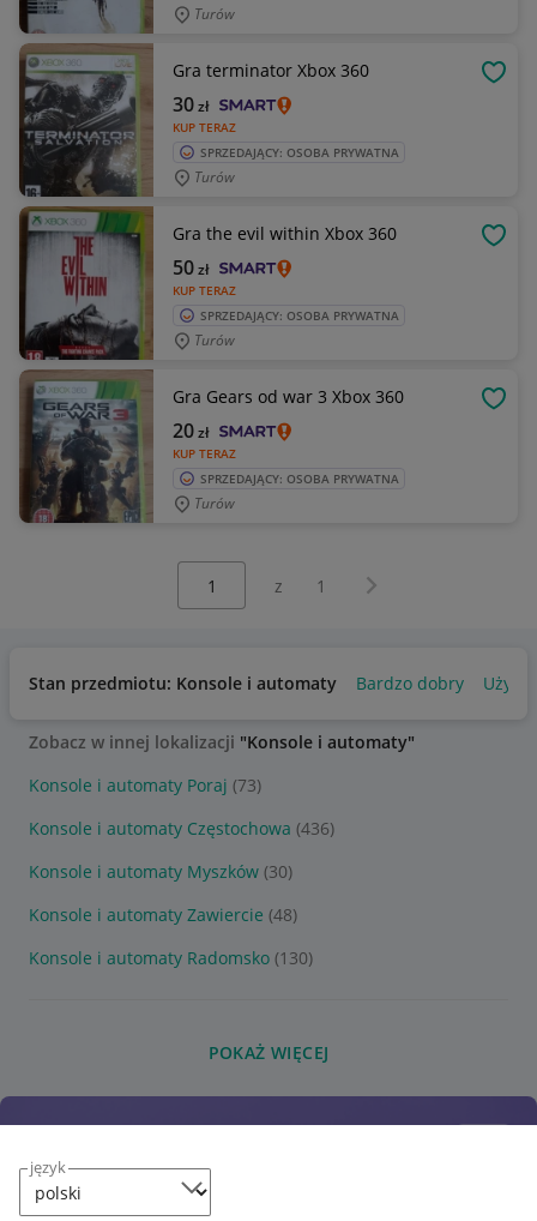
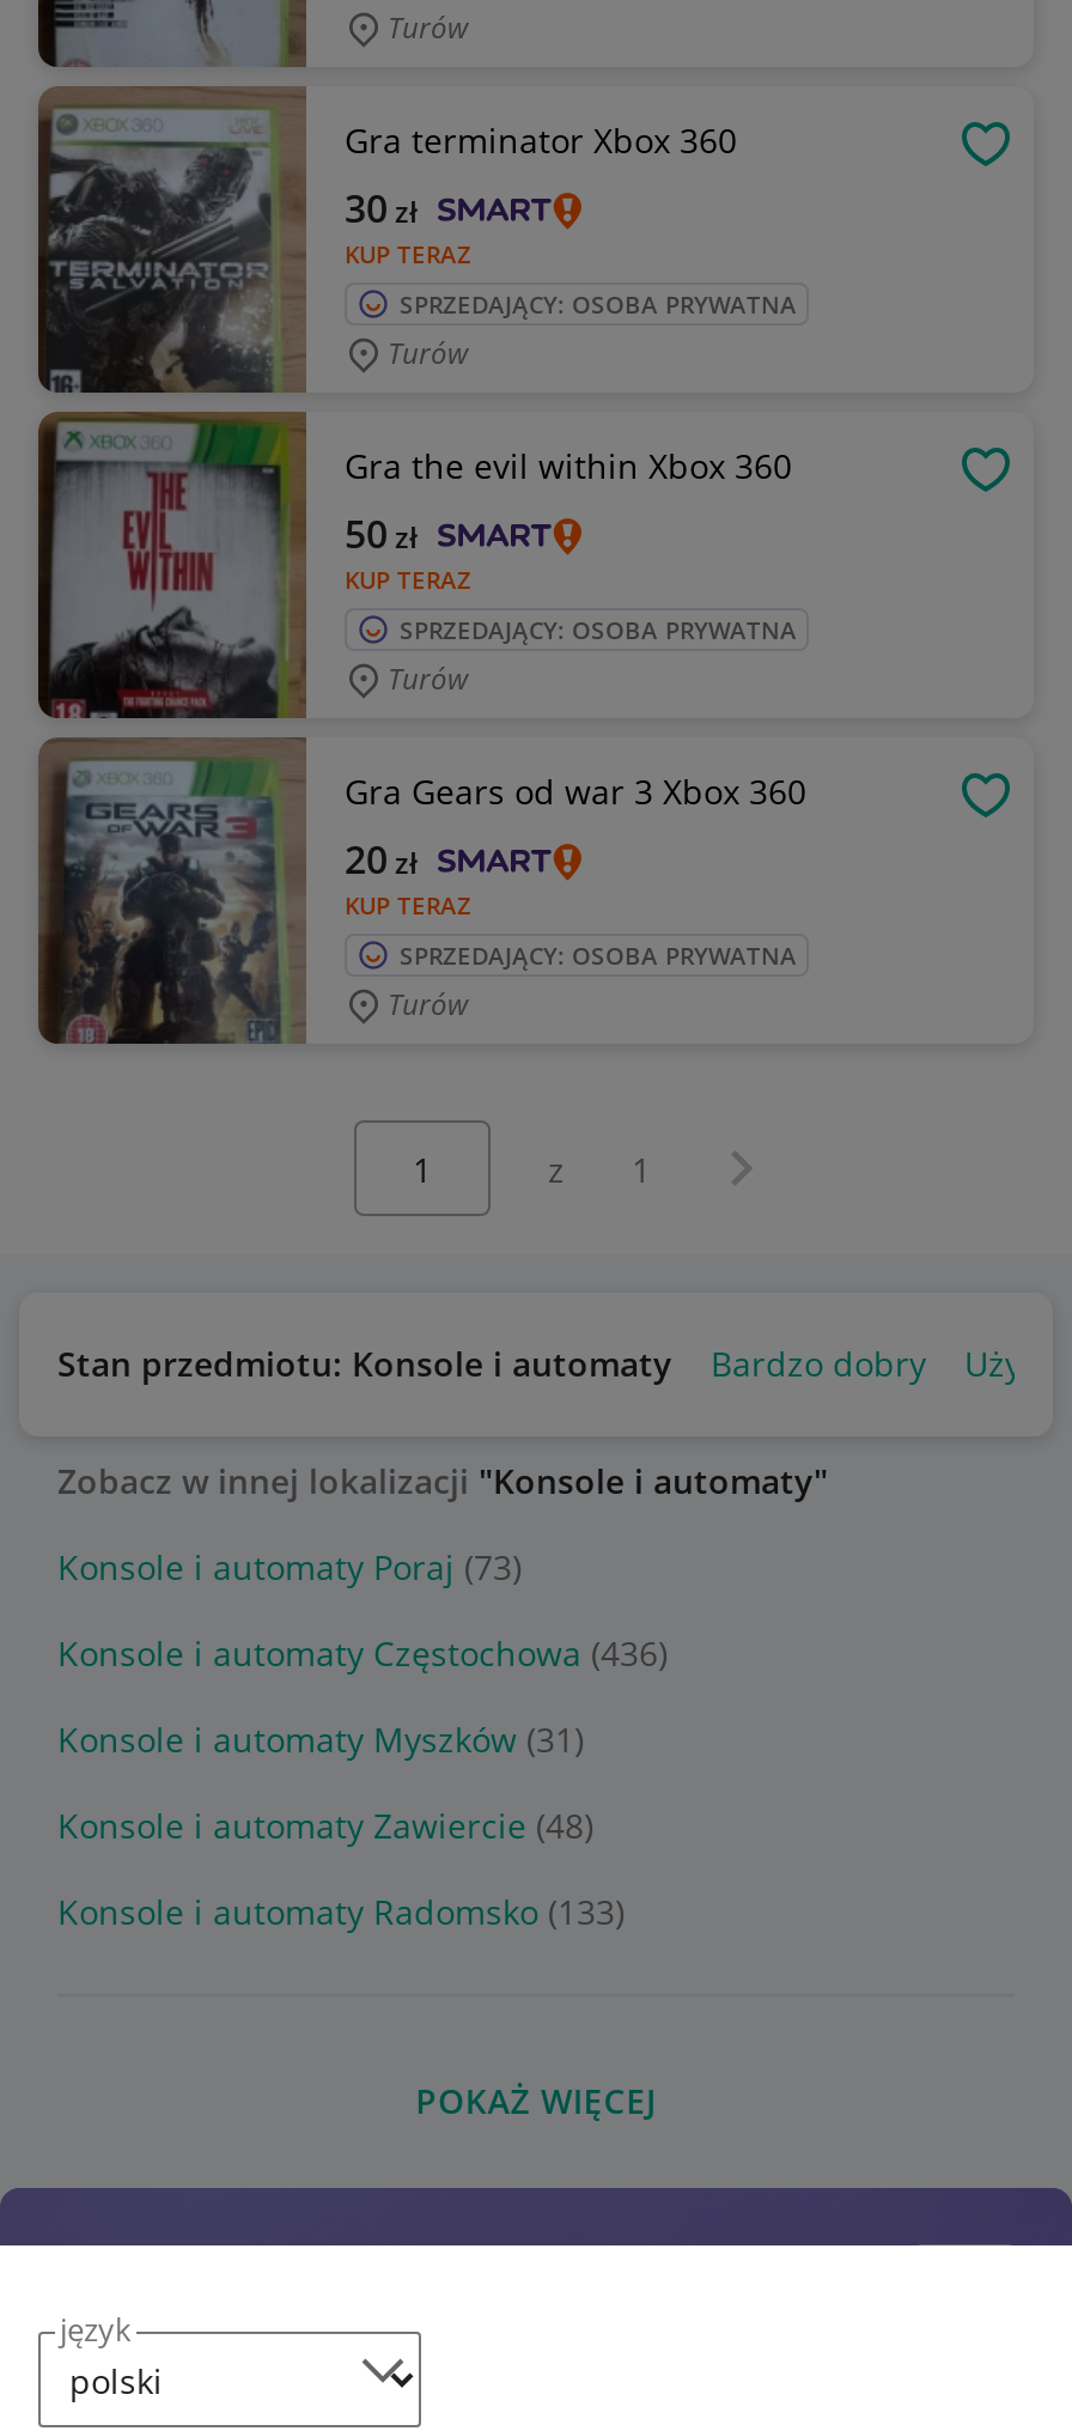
- Konsole i automaty Myszków (30)
+ Konsole i automaty Myszków (31)

- Konsole i automaty Radomsko (130)
+ Konsole i automaty Radomsko (133)
